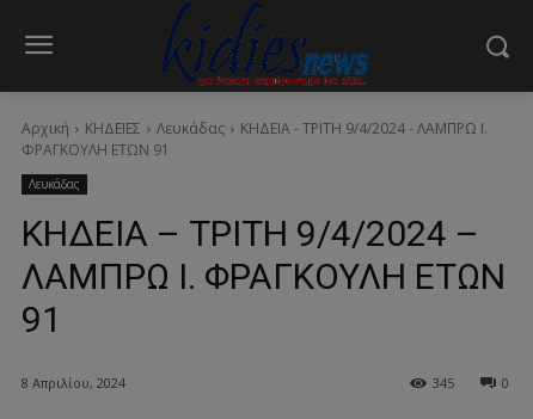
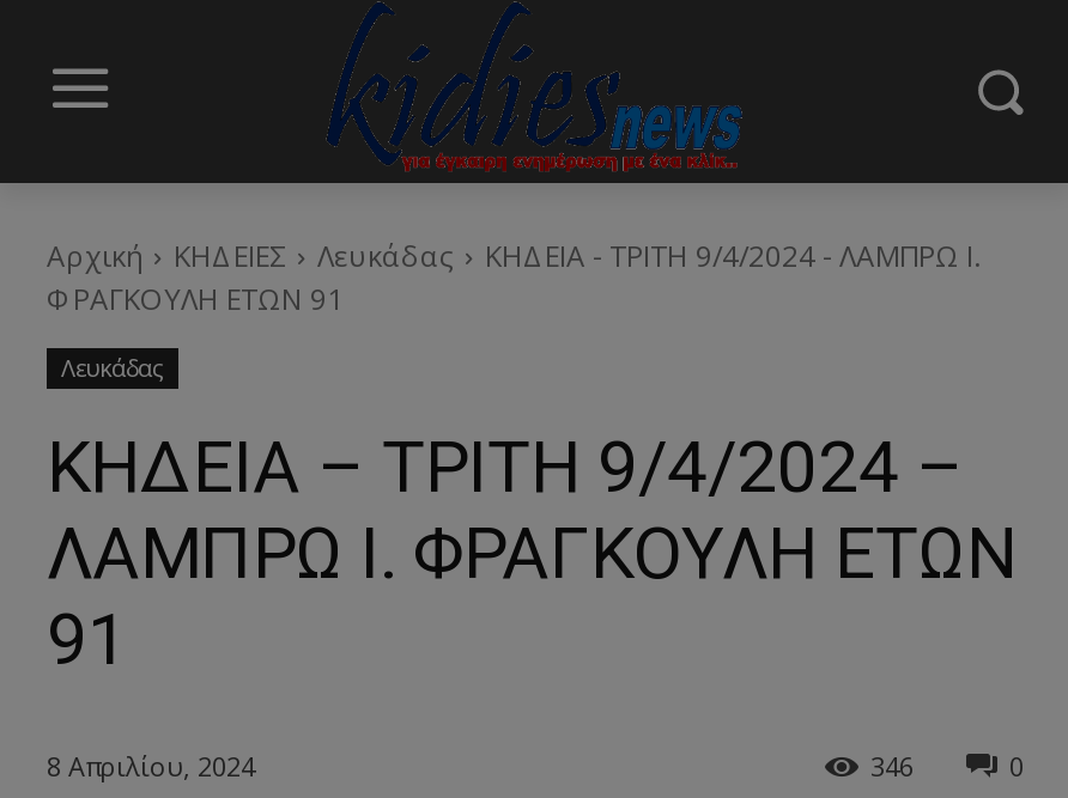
- 345
+ 346
